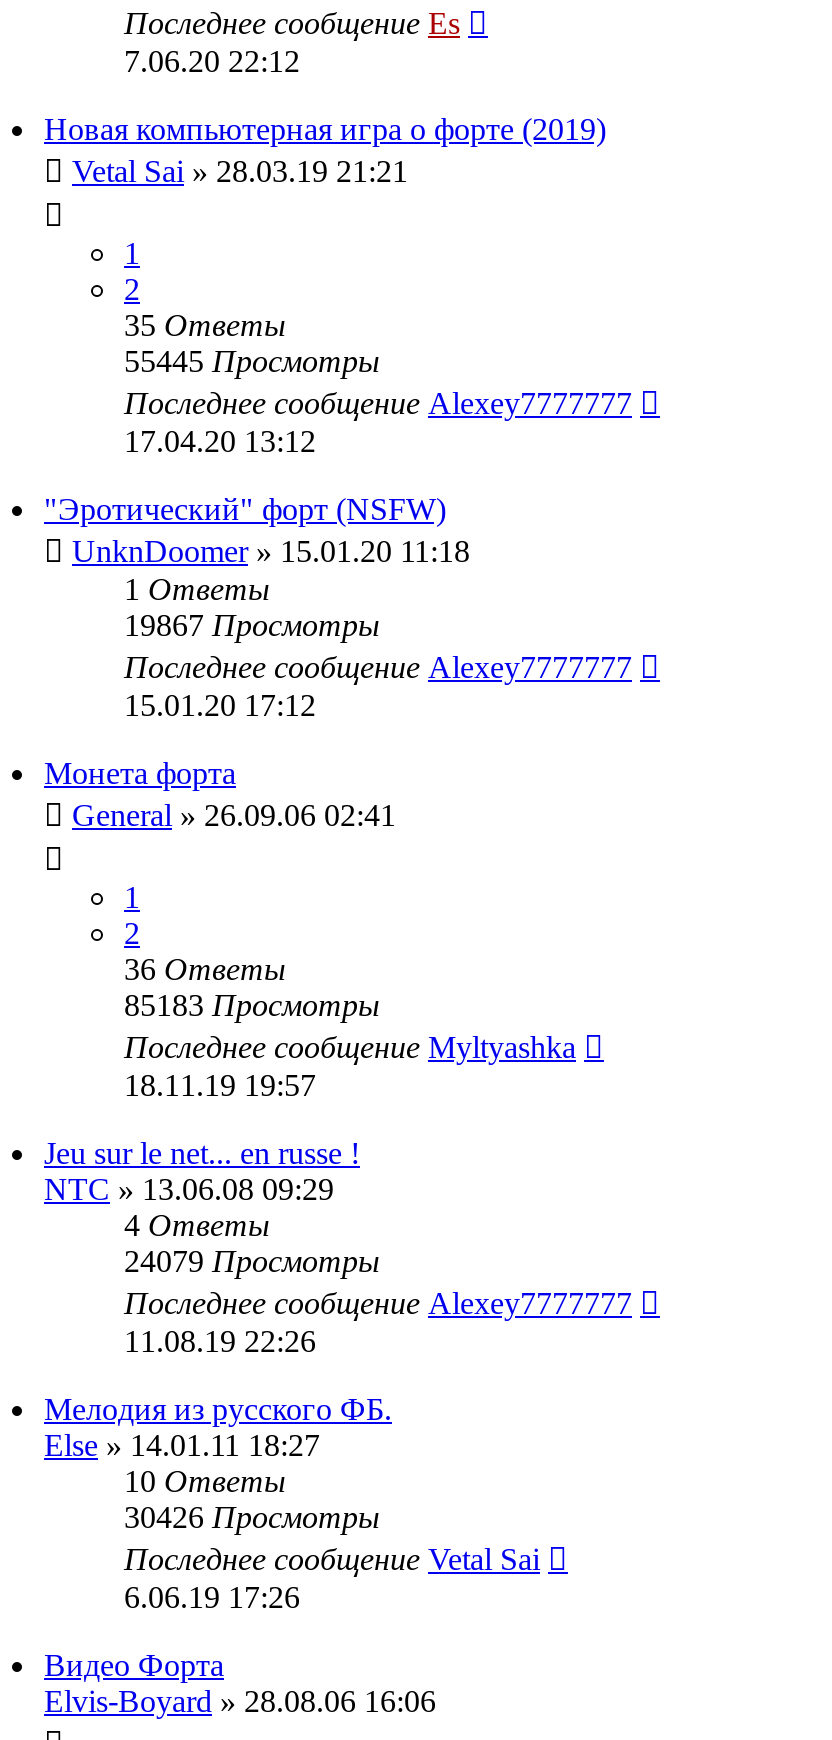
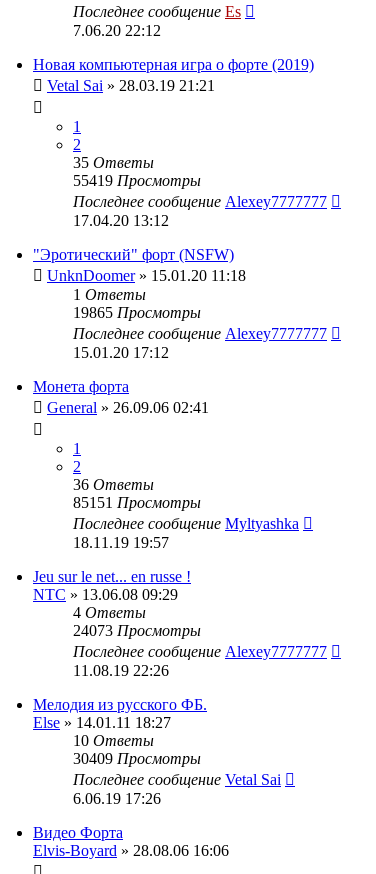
- 55445 Просмотры
+ 55419 Просмотры

- 19867 Просмотры
+ 19865 Просмотры

- 85183 Просмотры
+ 85151 Просмотры

- 24079 Просмотры
+ 24073 Просмотры

- 30426 Просмотры
+ 30409 Просмотры
